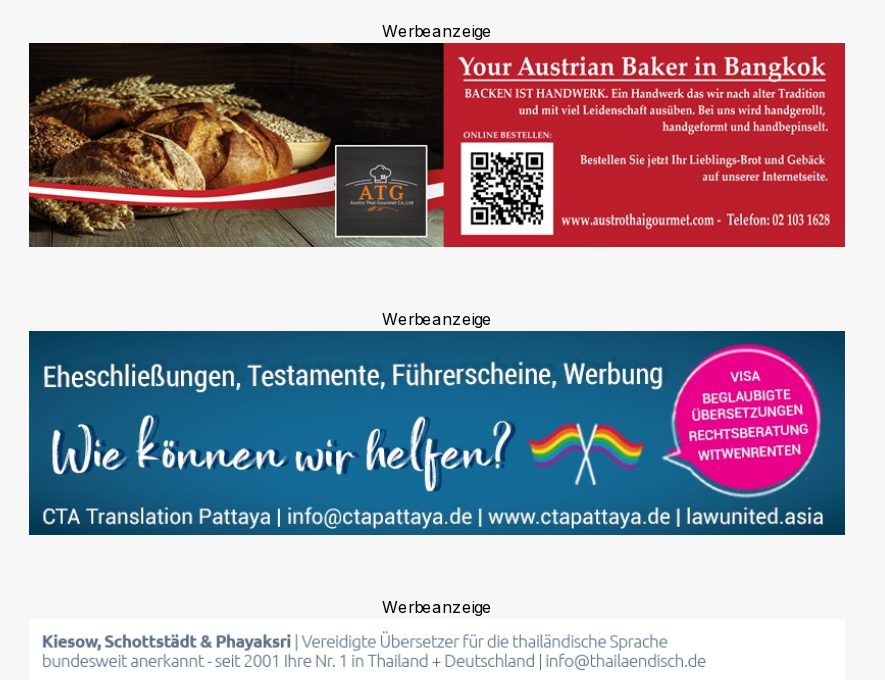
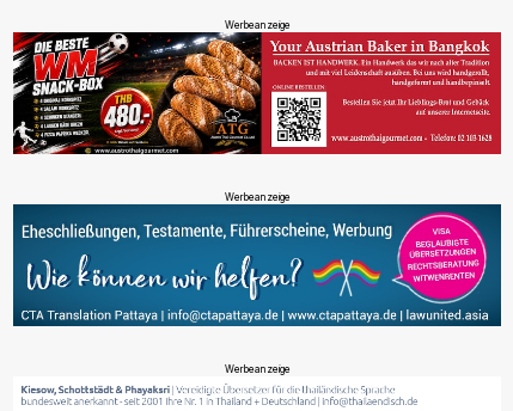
- [image]
+ [image]
